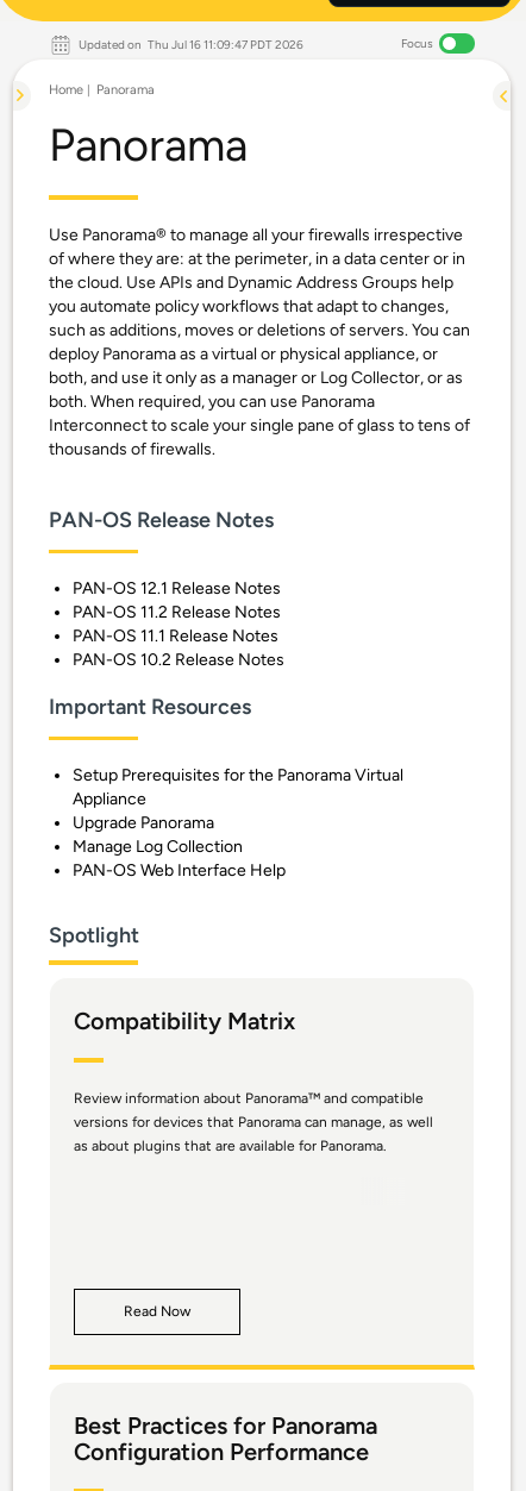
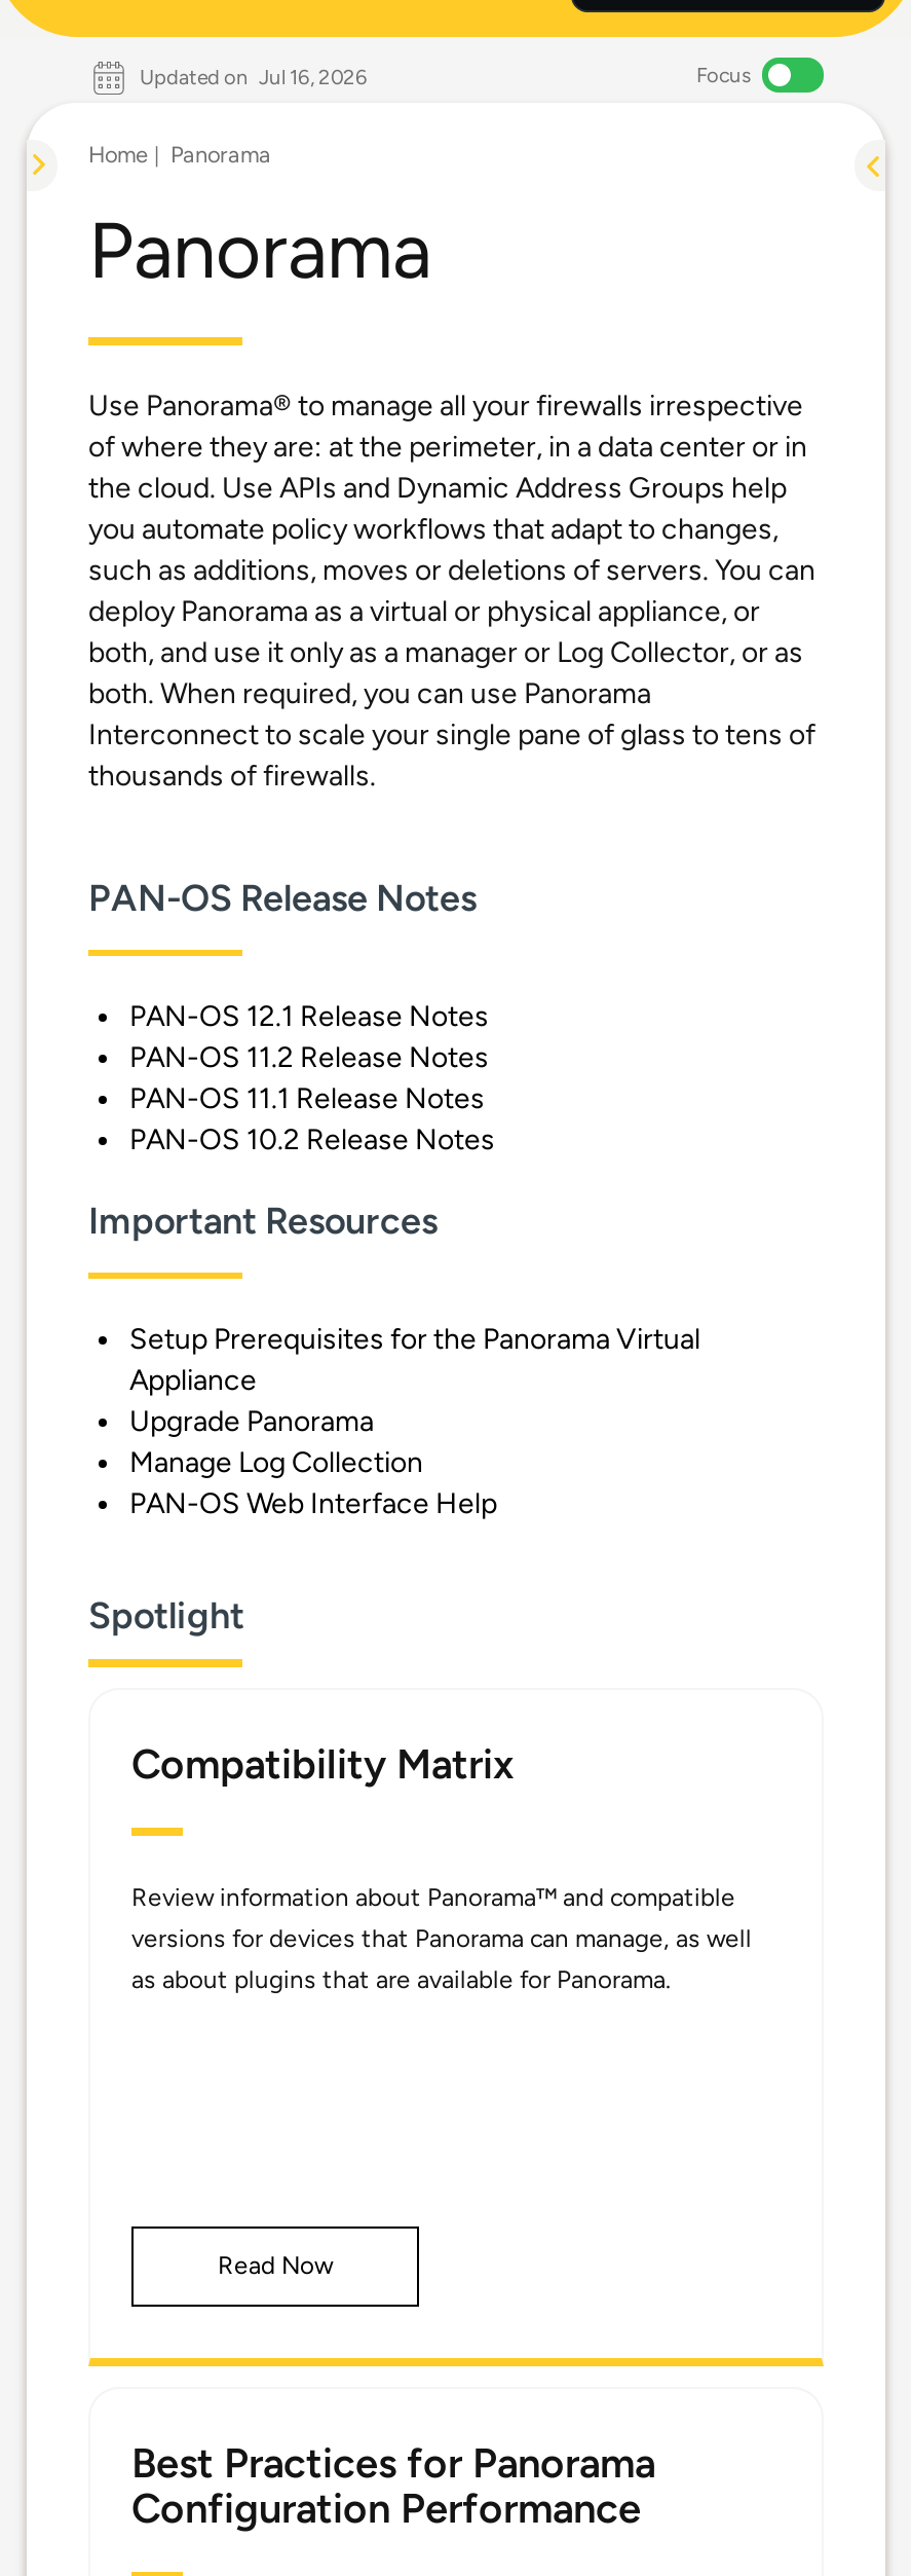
- Updated on Thu Jul 16 11:09:47 PDT 2026
+ Updated on Jul 16, 2026
